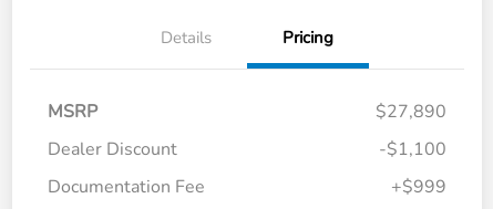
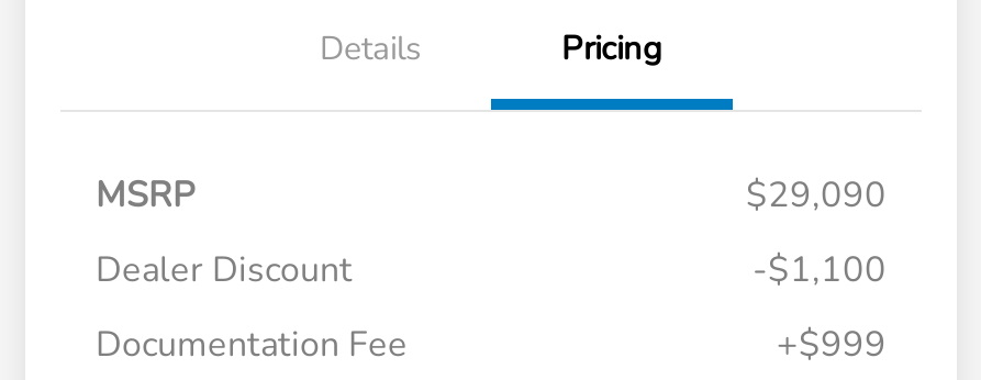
- $27,890
+ $29,090
